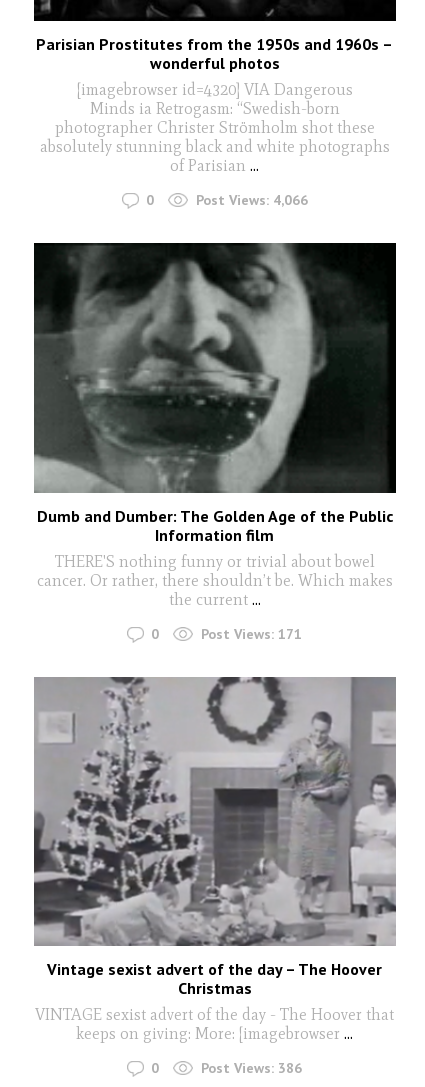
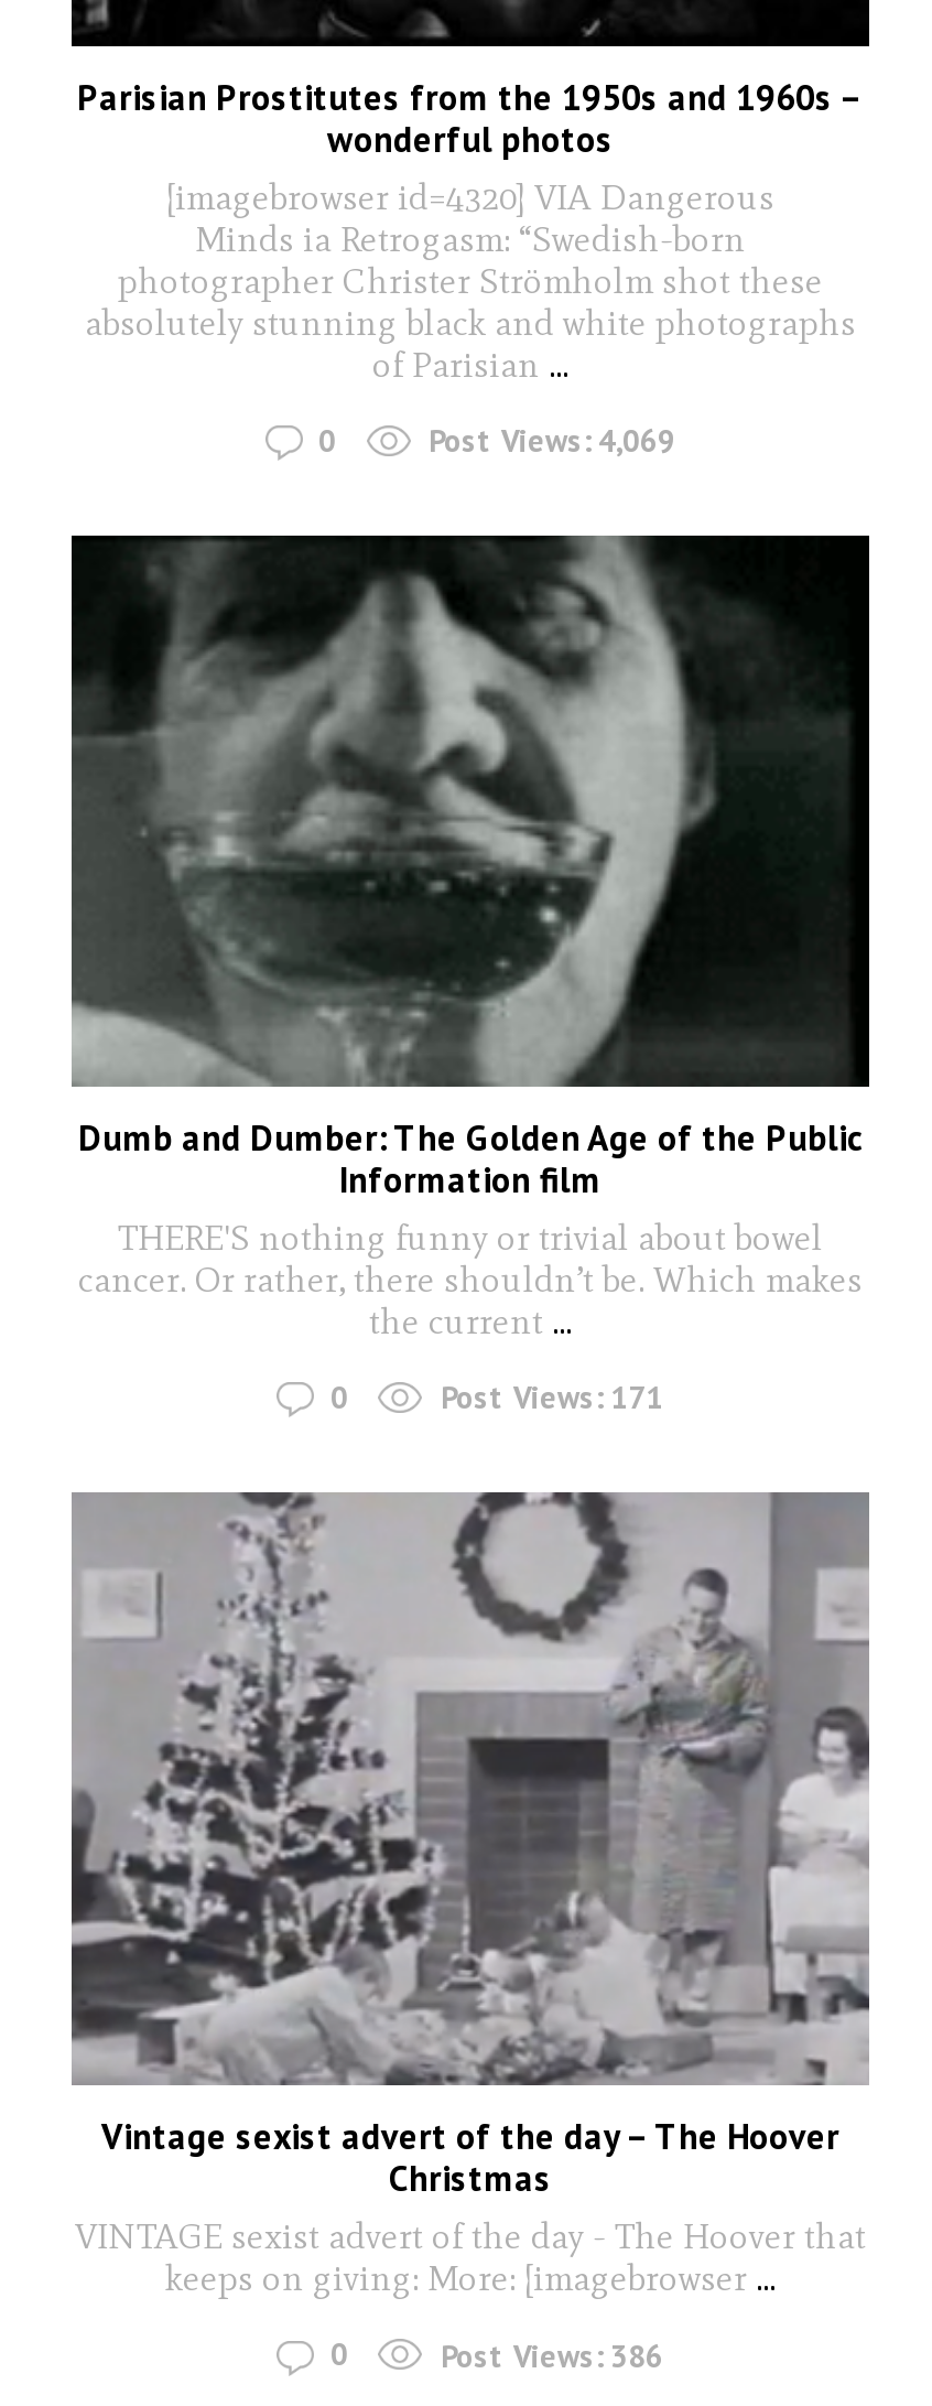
- Post Views: 4,066
+ Post Views: 4,069
